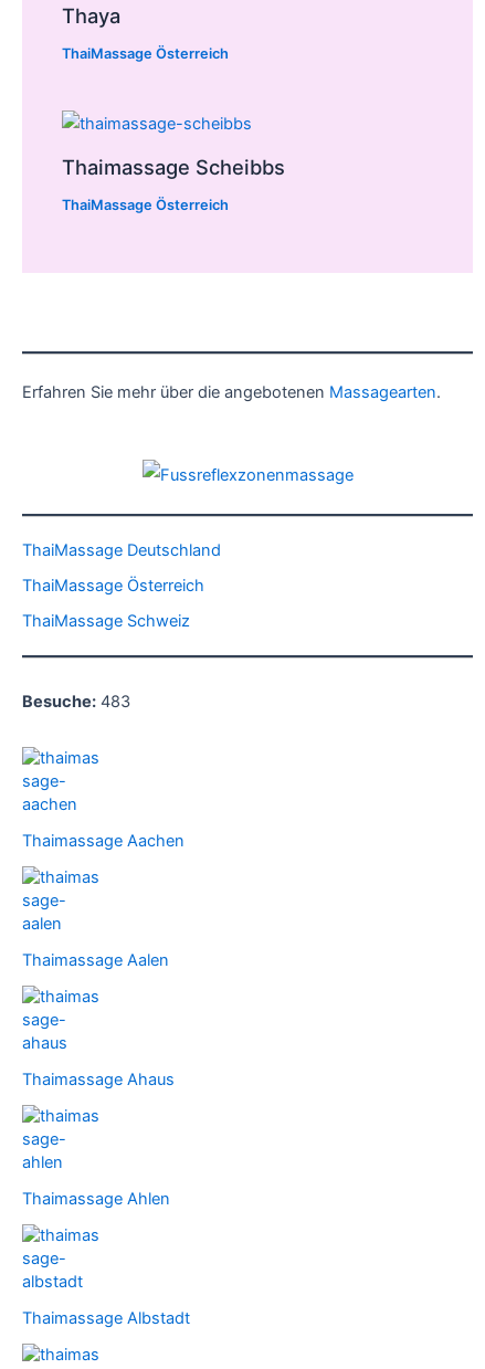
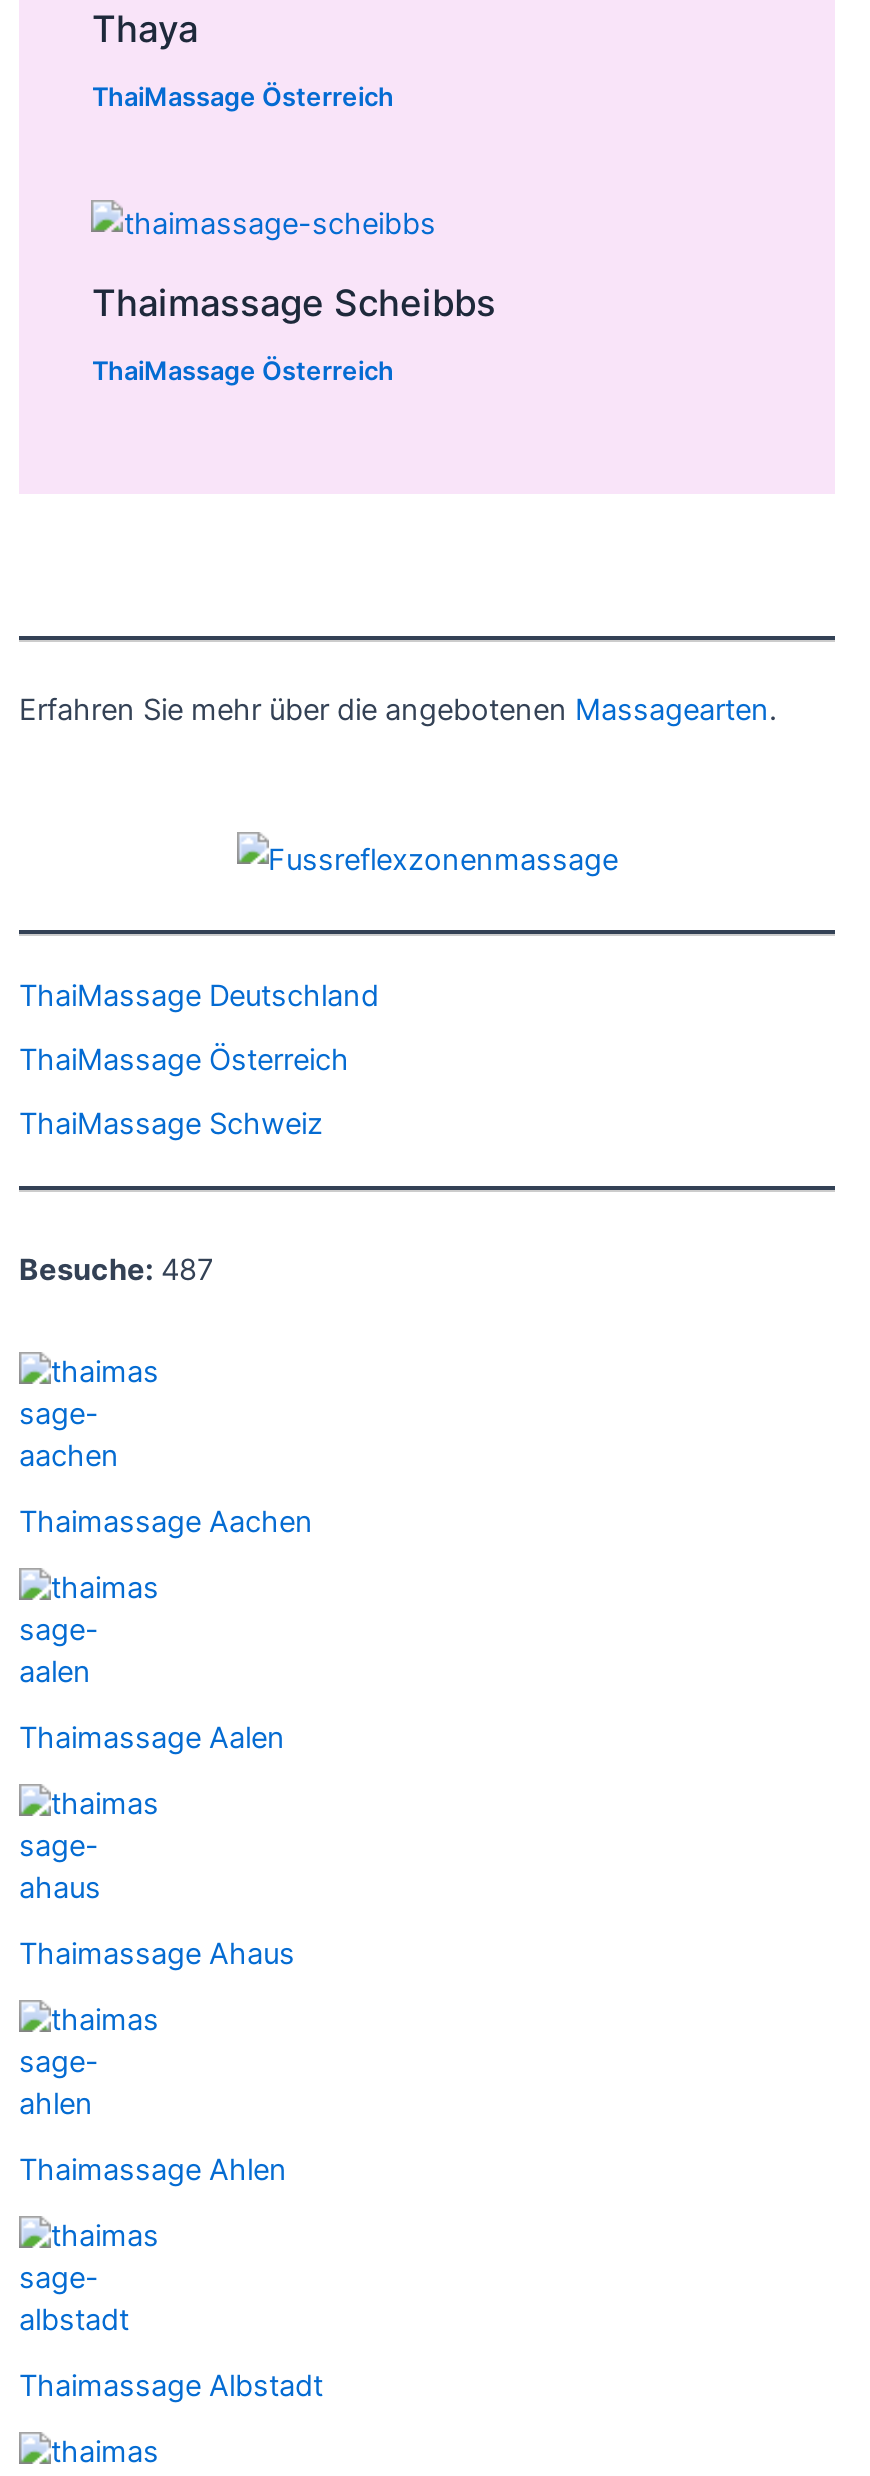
- Besuche: 483
+ Besuche: 487
